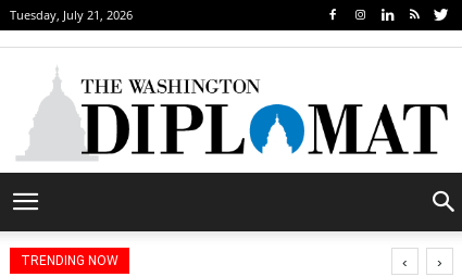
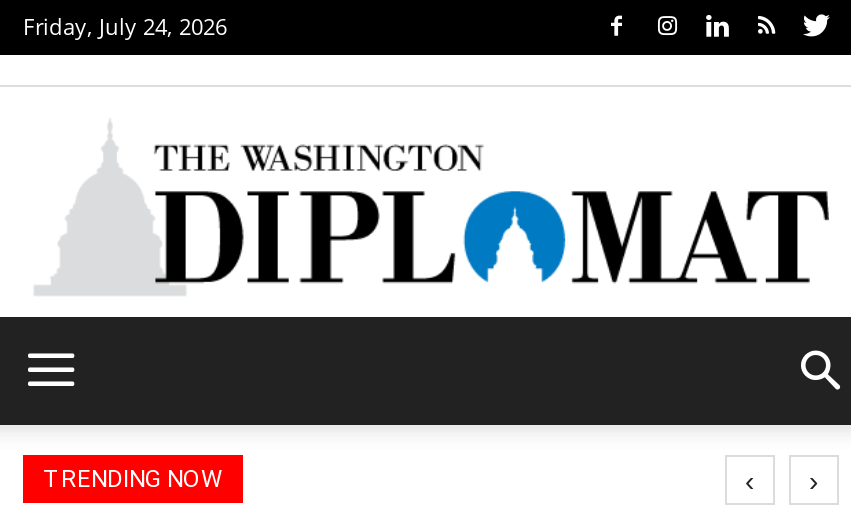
- Tuesday, July 21, 2026
+ Friday, July 24, 2026
